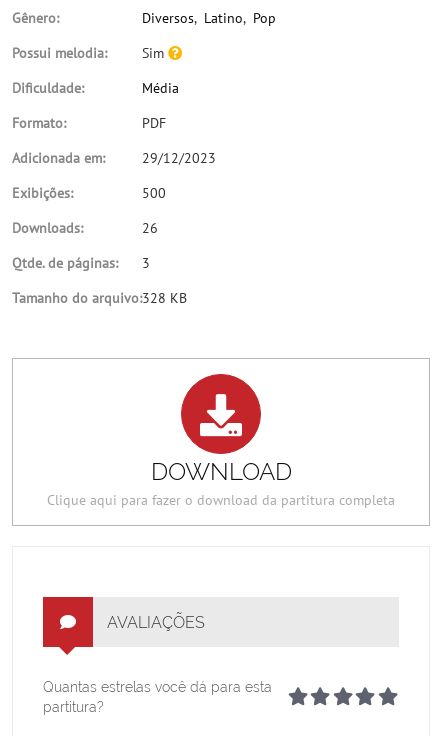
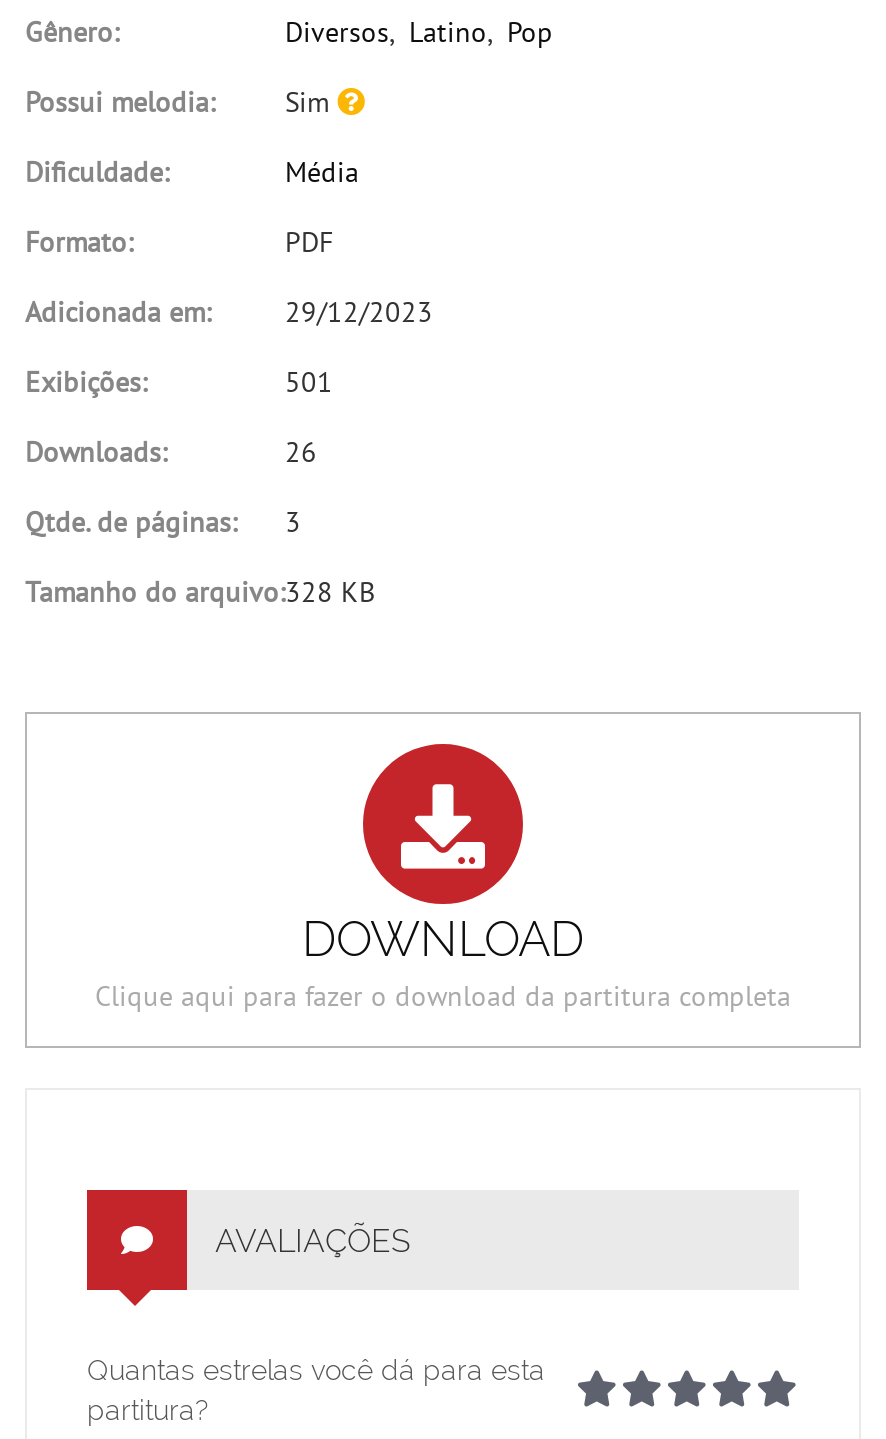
- 500
+ 501
